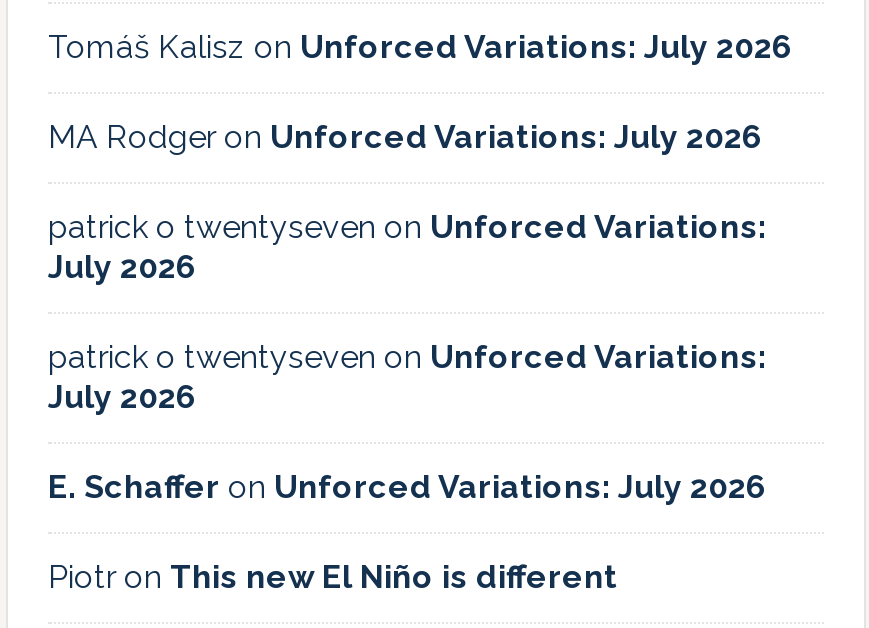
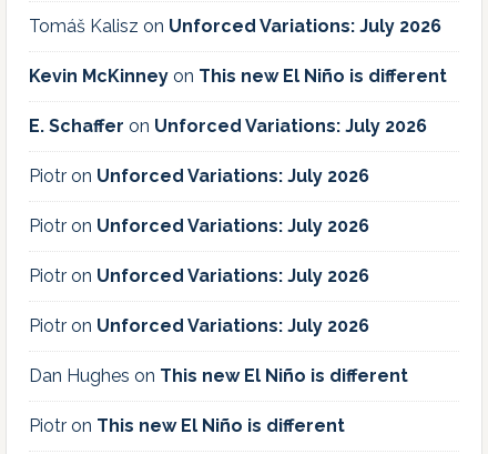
- MA Rodger on Unforced Variations: July 2026
- patrick o twentyseven on Unforced Variations:
- July 2026
- patrick o twentyseven on Unforced Variations:
- July 2026
+ Kevin McKinney on This new El Niño is different

moved up: E. Schaffer on Unforced Variations: July 2026

+ Piotr on Unforced Variations: July 2026
+ Piotr on Unforced Variations: July 2026
+ Piotr on Unforced Variations: July 2026
+ Piotr on Unforced Variations: July 2026
+ Dan Hughes on This new El Niño is different
